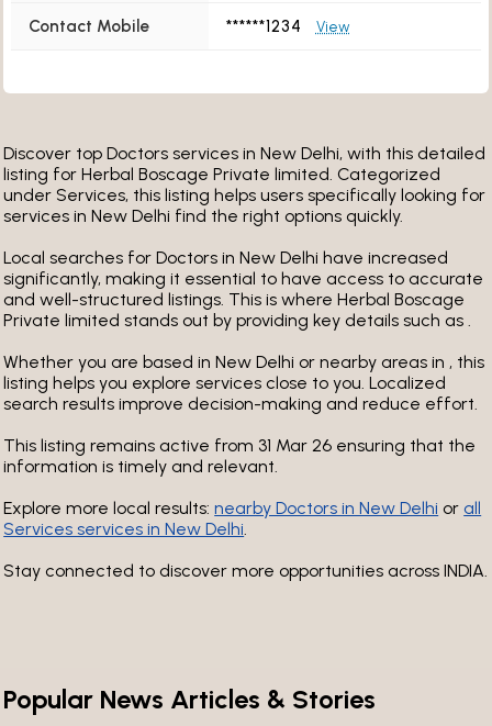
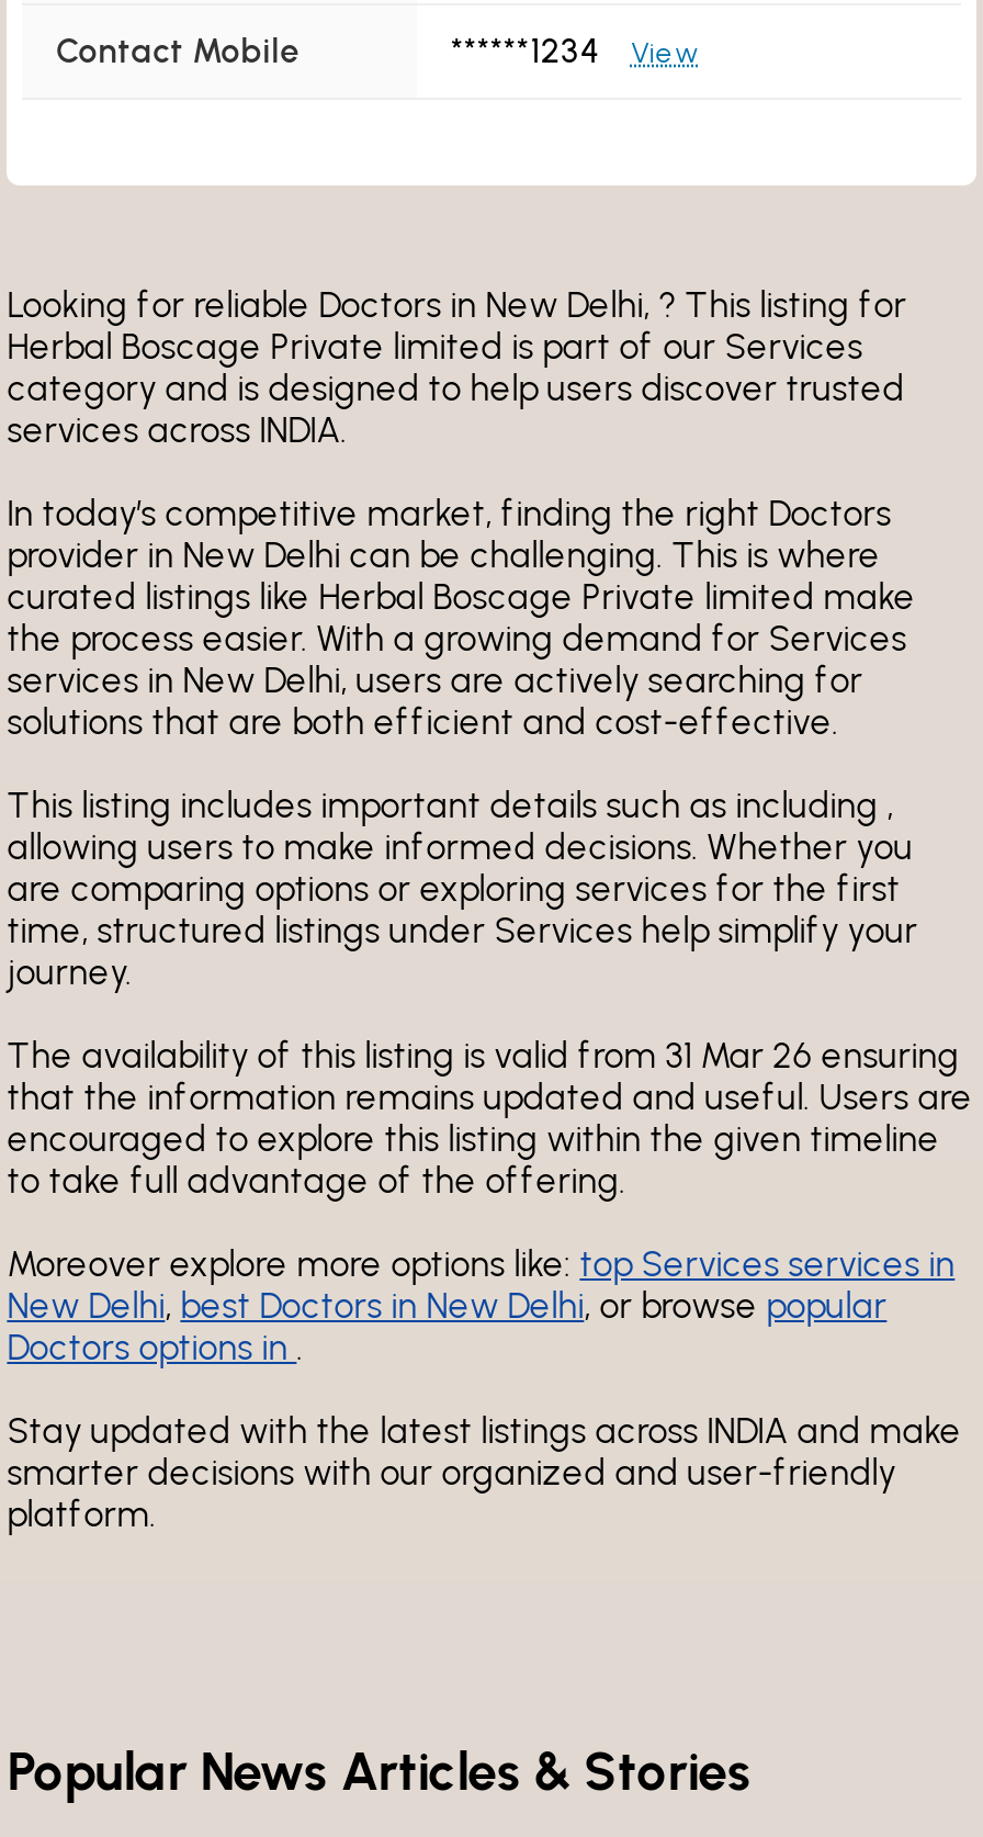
- Discover top Doctors services in New Delhi, with this detailed
- listing for Herbal Boscage Private limited. Categorized
- under Services, this listing helps users specifically looking for
- services in New Delhi find the right options quickly.
+ Looking for reliable Doctors in New Delhi, ? This listing for
+ Herbal Boscage Private limited is part of our Services
+ category and is designed to help users discover trusted
+ services across INDIA.

- Local searches for Doctors in New Delhi have increased
- significantly, making it essential to have access to accurate
- and well-structured listings. This is where Herbal Boscage
- Private limited stands out by providing key details such as .
+ In today’s competitive market, finding the right Doctors
+ provider in New Delhi can be challenging. This is where
+ curated listings like Herbal Boscage Private limited make
+ the process easier. With a growing demand for Services
+ services in New Delhi, users are actively searching for
+ solutions that are both efficient and cost-effective.

- Whether you are based in New Delhi or nearby areas in , this
- listing helps you explore services close to you. Localized
- search results improve decision-making and reduce effort.
+ This listing includes important details such as including ,
+ allowing users to make informed decisions. Whether you
+ are comparing options or exploring services for the first
+ time, structured listings under Services help simplify your
+ journey.

- This listing remains active from 31 Mar 26 ensuring that the
- information is timely and relevant.
+ The availability of this listing is valid from 31 Mar 26 ensuring
+ that the information remains updated and useful. Users are
+ encouraged to explore this listing within the given timeline
+ to take full advantage of the offering.

- Explore more local results: nearby Doctors in New Delhi or all
- Services services in New Delhi.
+ Moreover explore more options like: top Services services in
+ New Delhi, best Doctors in New Delhi, or browse popular
+ Doctors options in.

- Stay connected to discover more opportunities across INDIA.
+ Stay updated with the latest listings across INDIA and make
+ smarter decisions with our organized and user-friendly
+ platform.
